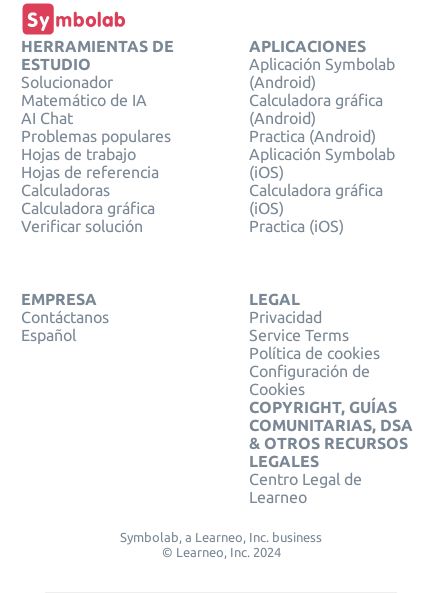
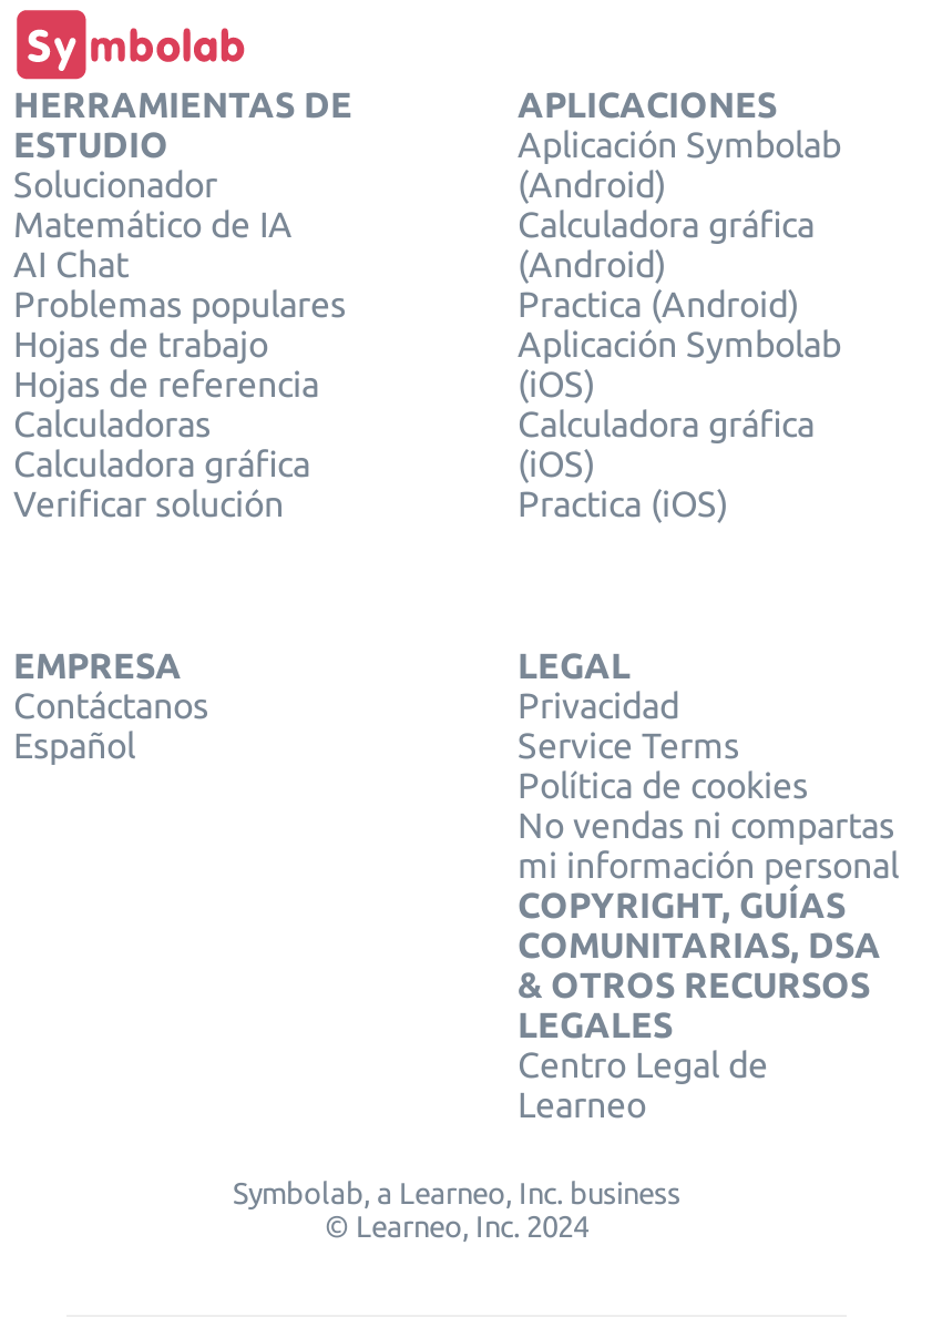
- Configuración de
- Cookies
+ No vendas ni compartas
+ mi información personal
